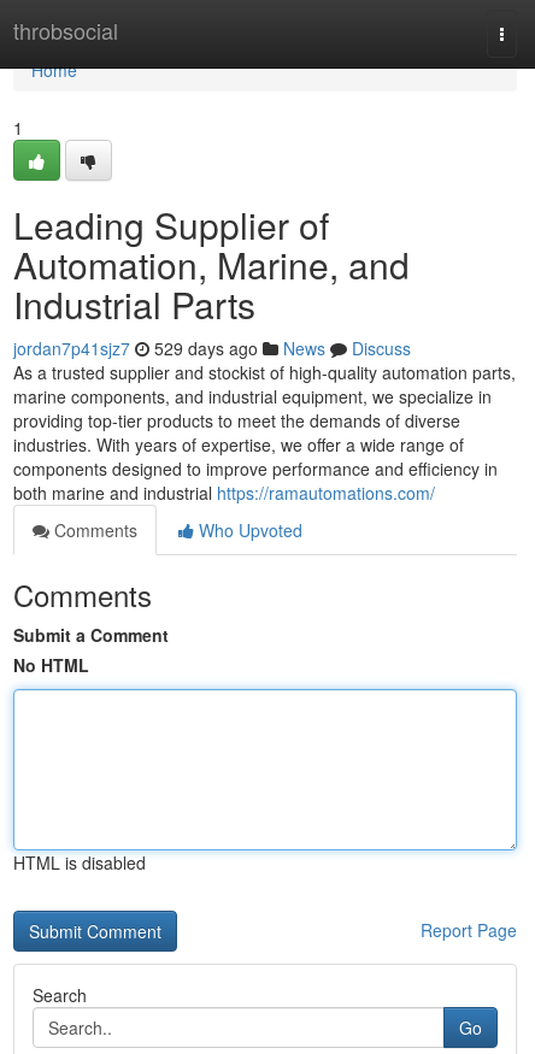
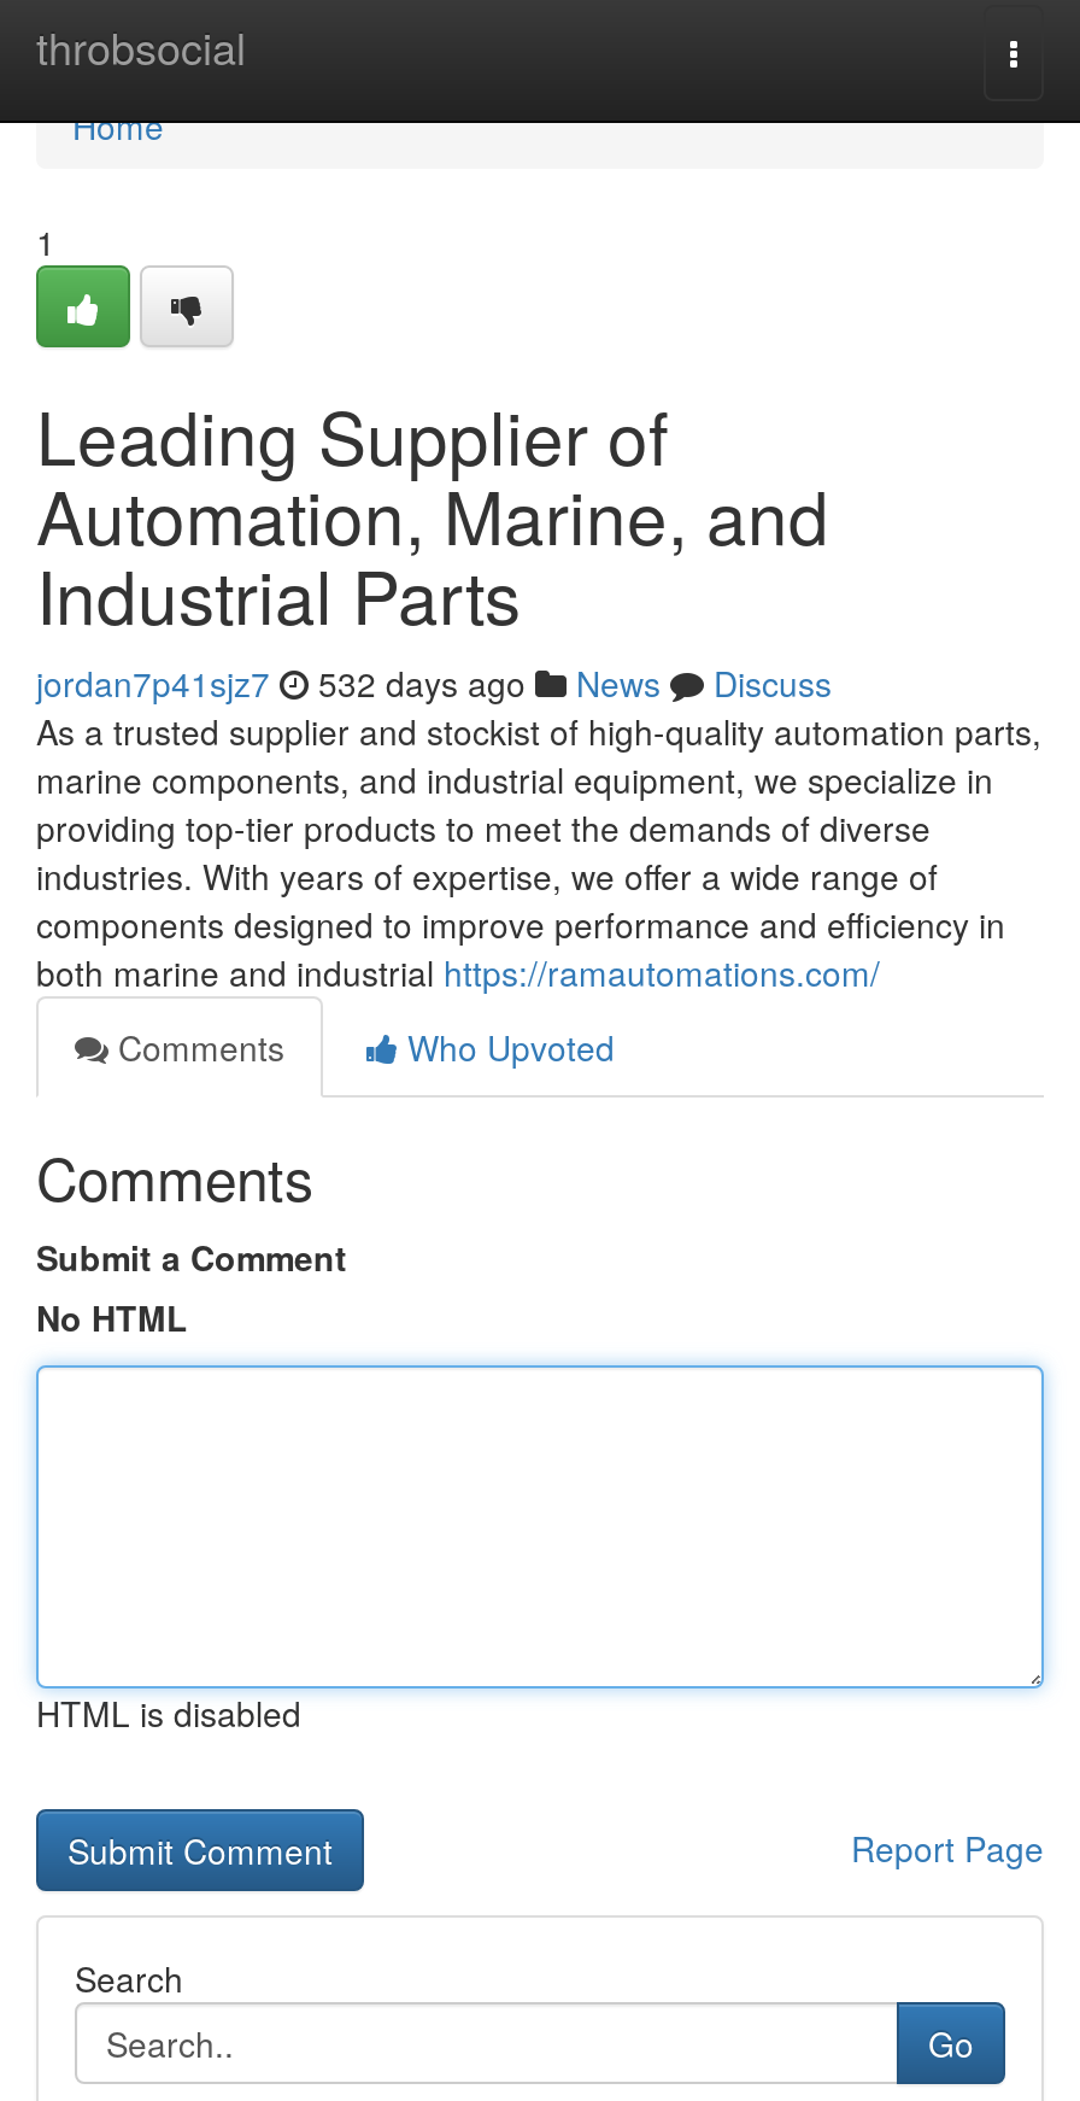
- jordan7p41sjz7 529 days ago News Discuss
+ jordan7p41sjz7 532 days ago News Discuss
